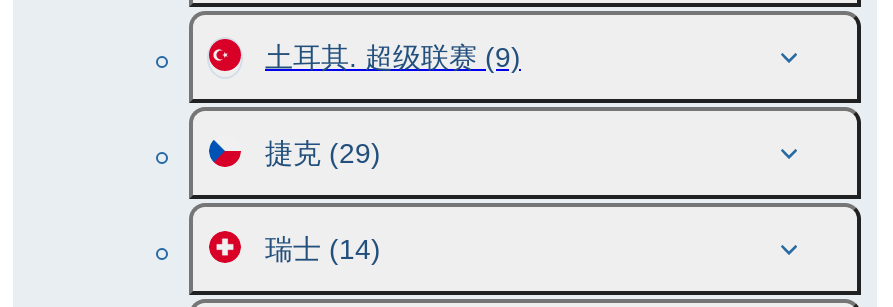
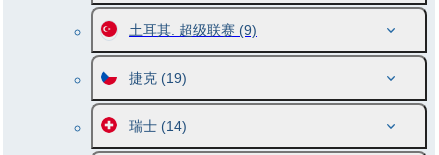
- 捷克(29)
+ 捷克(19)
